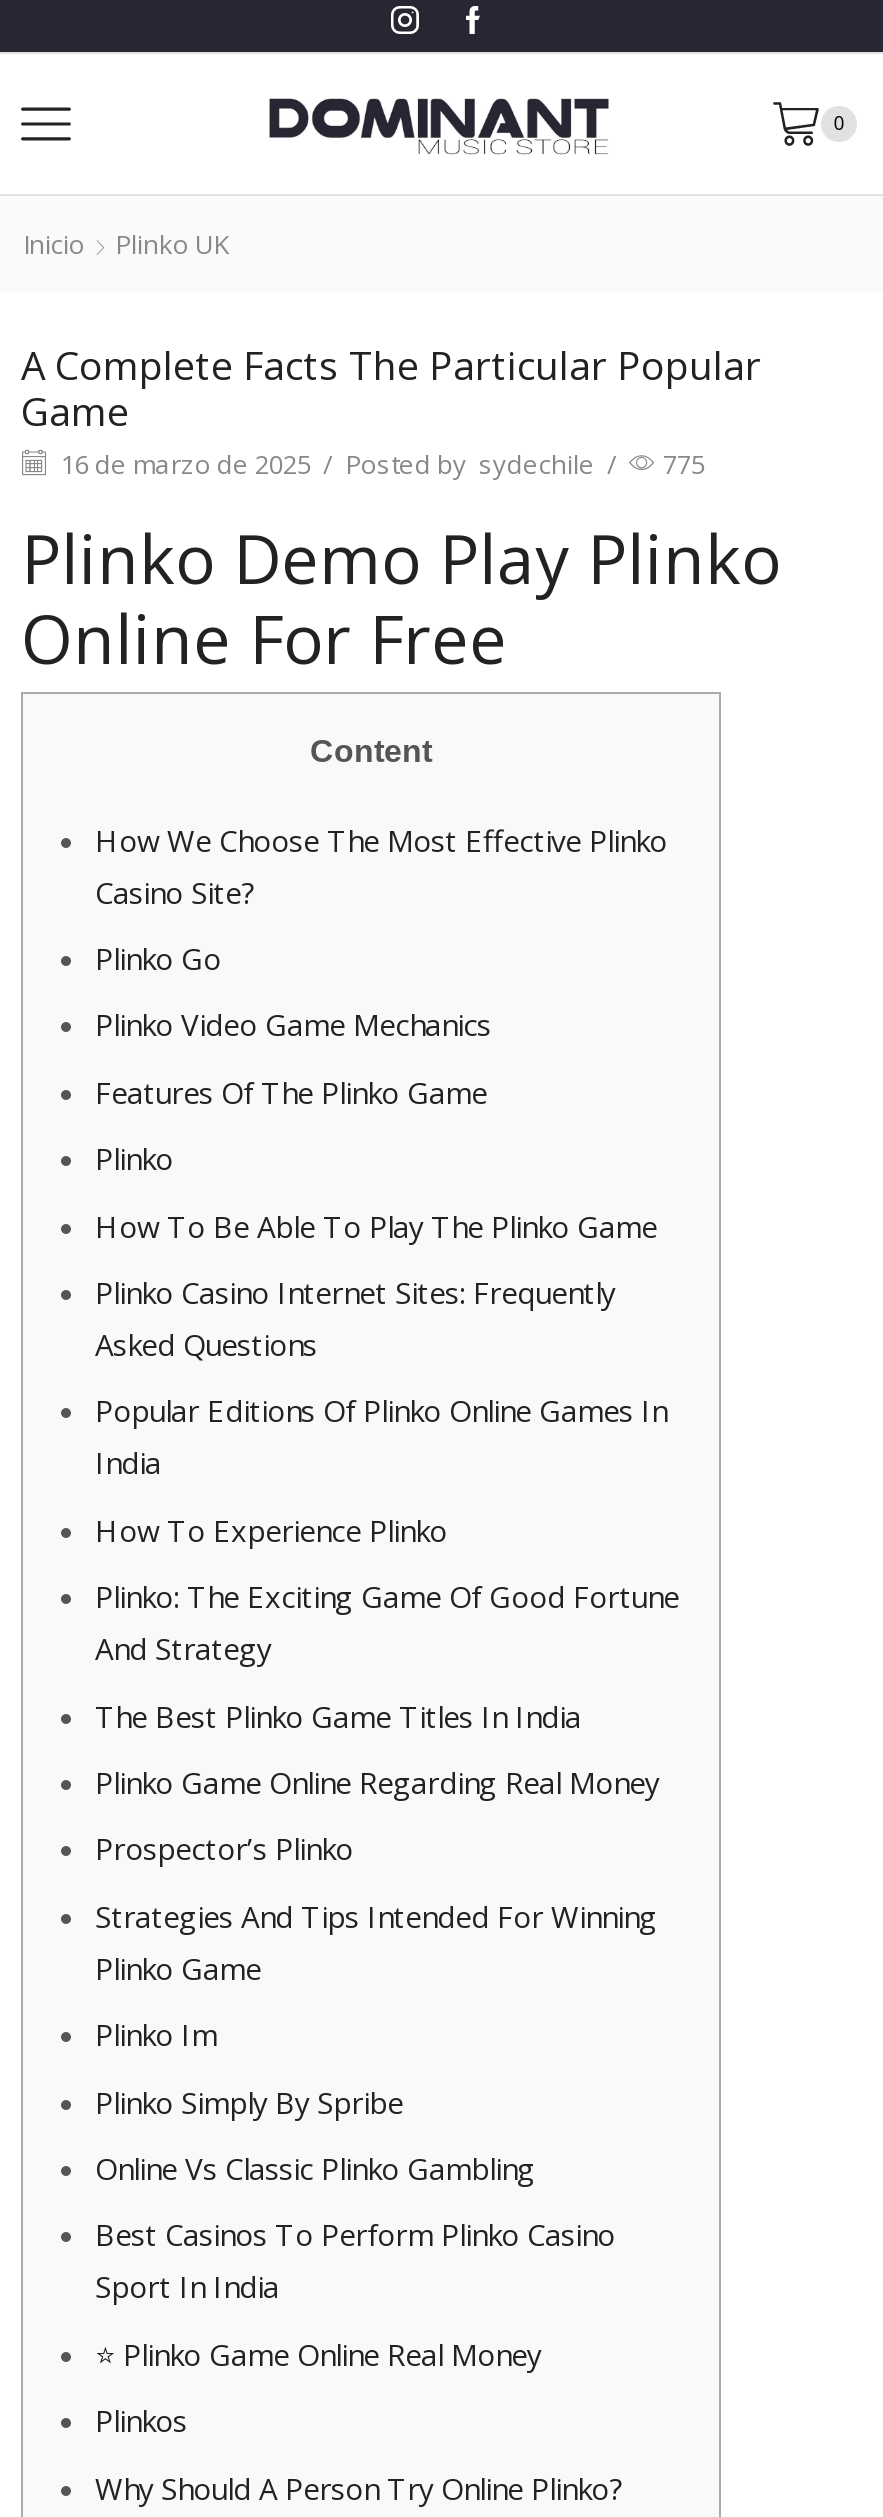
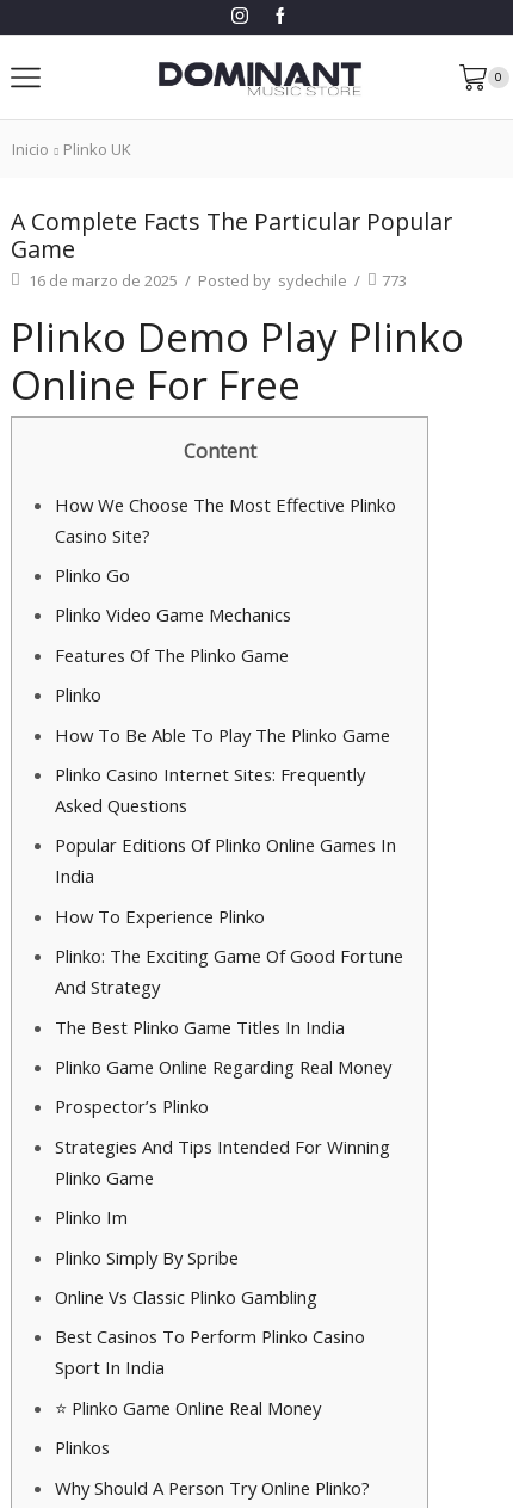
- 16 de marzo de 2025 / Posted by sydechile / 775
+ 16 de marzo de 2025 / Posted by sydechile / 773
